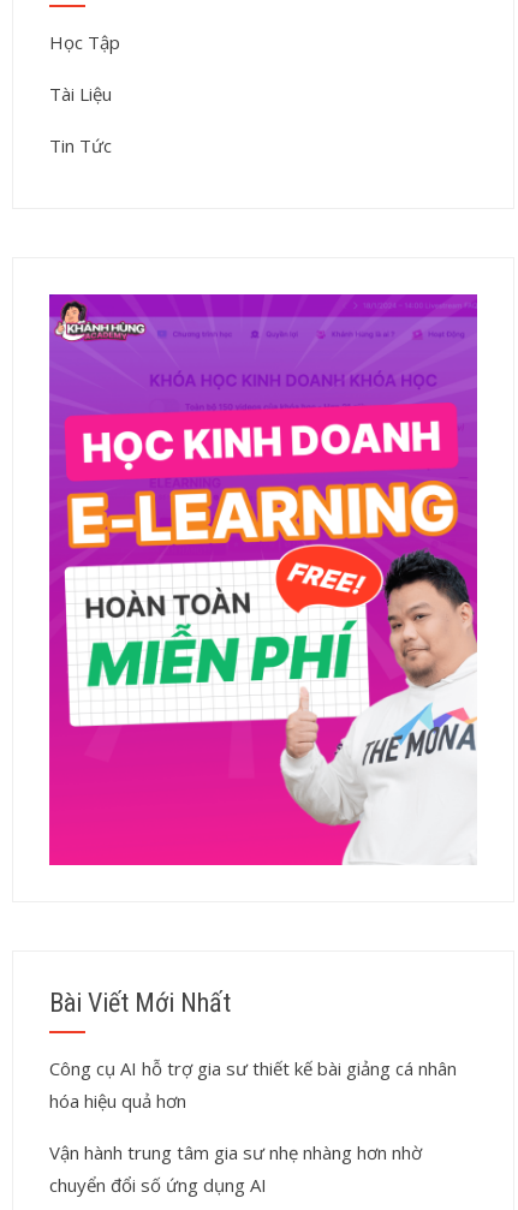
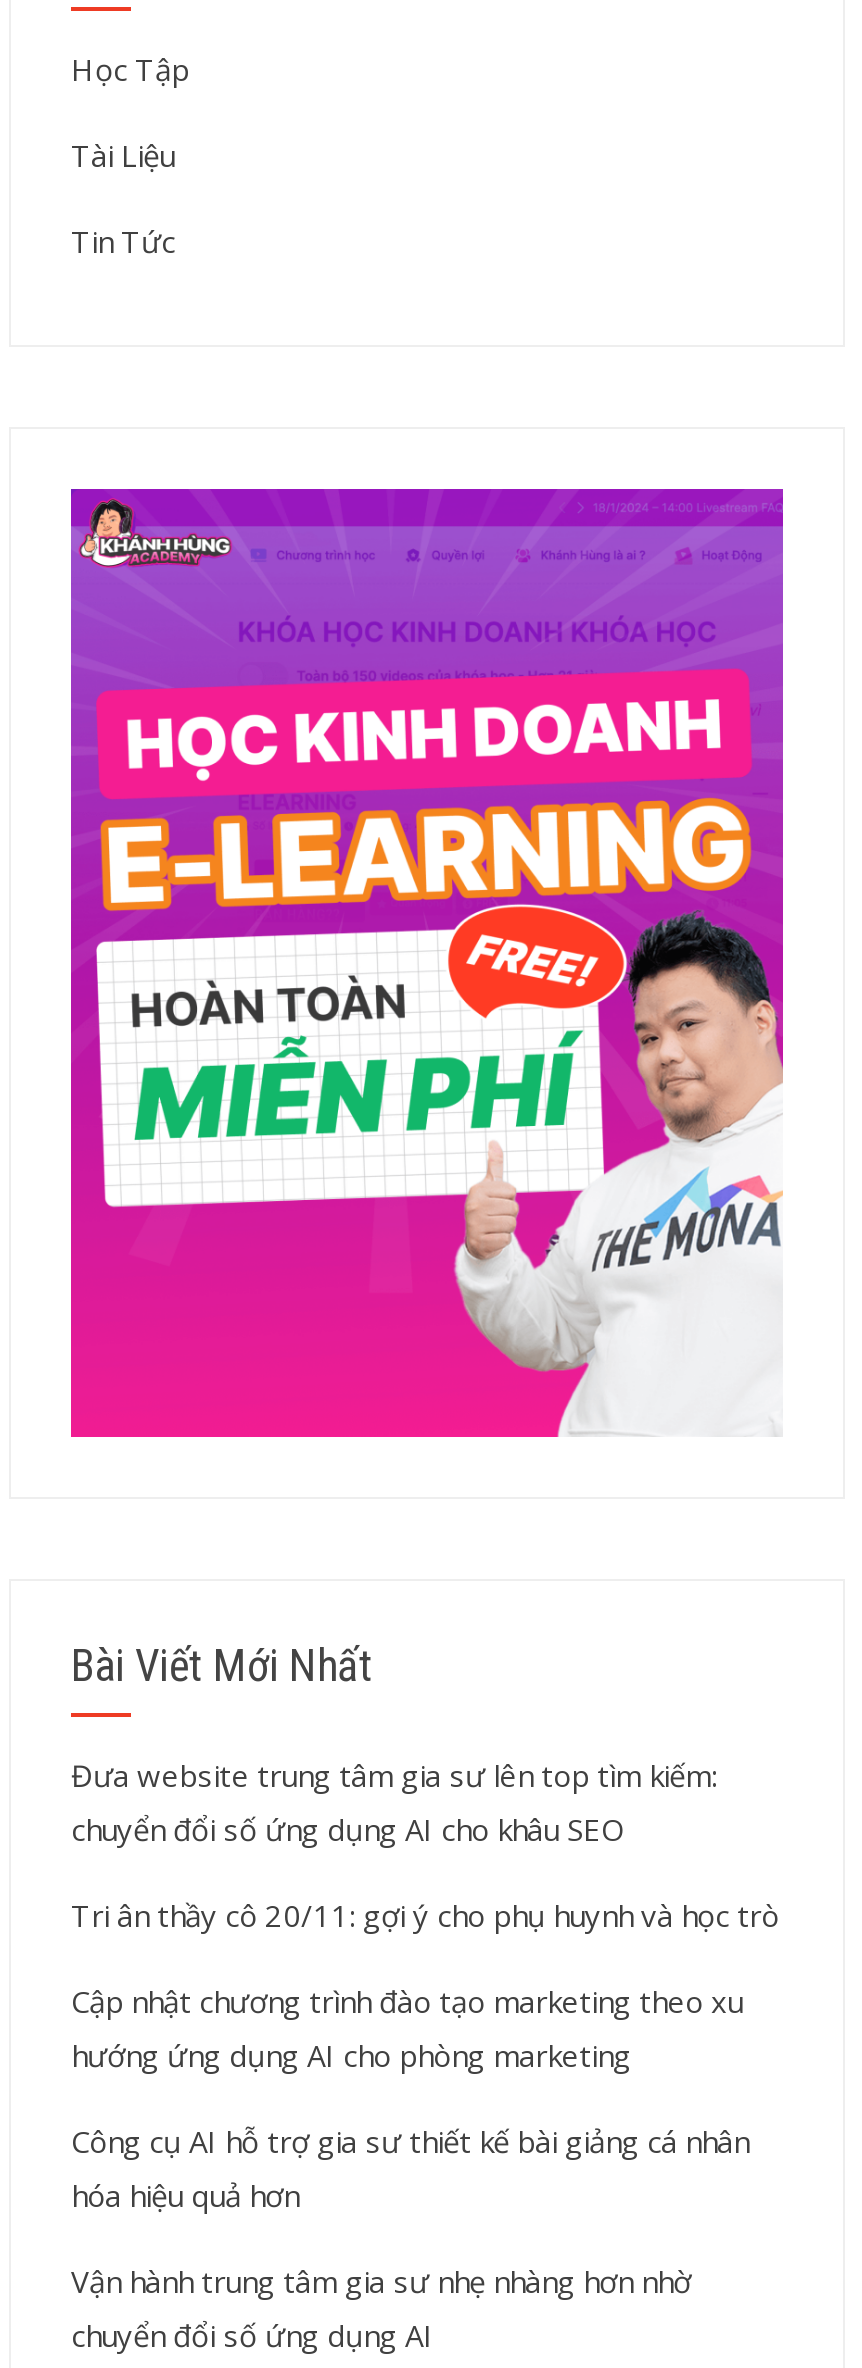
+ Đưa website trung tâm gia sư lên top tìm kiếm:
+ chuyển đổi số ứng dụng AI cho khâu SEO
+ Tri ân thầy cô 20/11: gợi ý cho phụ huynh và học trò
+ Cập nhật chương trình đào tạo marketing theo xu
+ hướng ứng dụng AI cho phòng marketing
